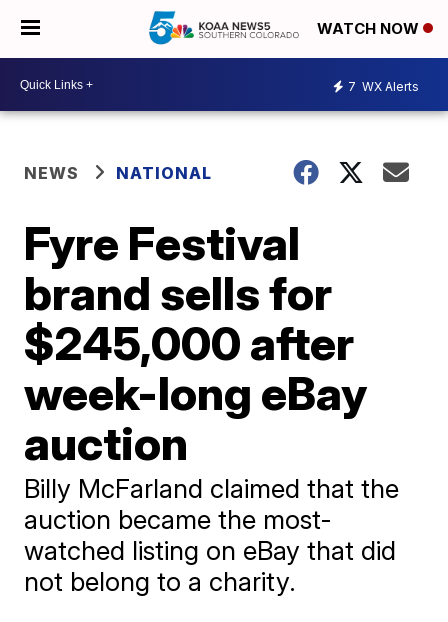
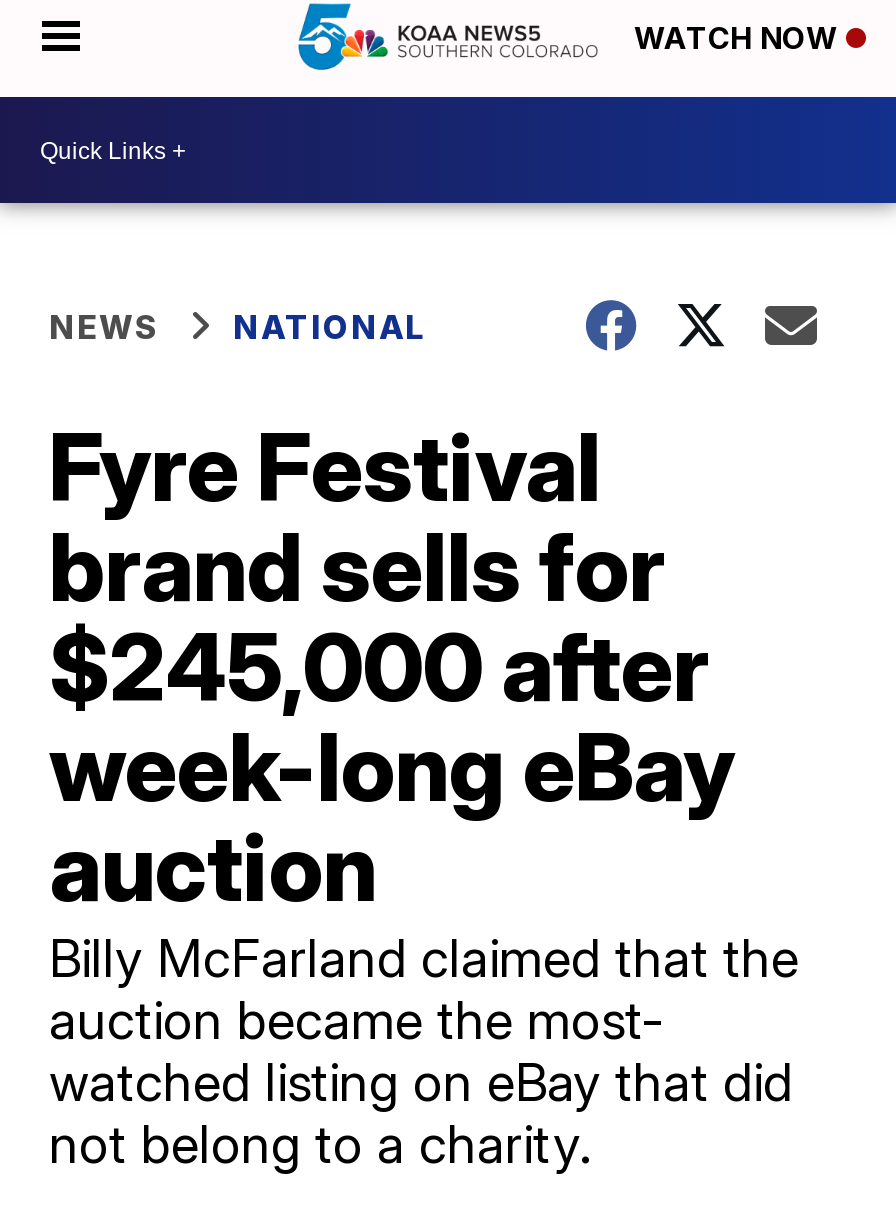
- 7 WX Alerts
